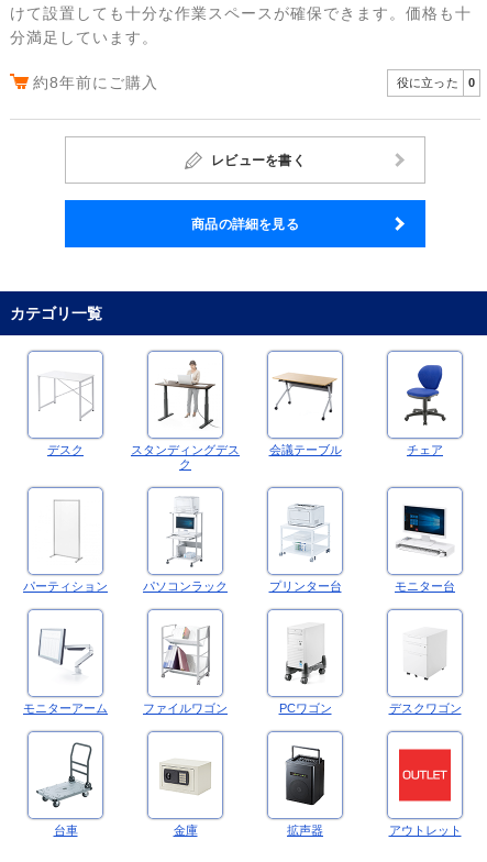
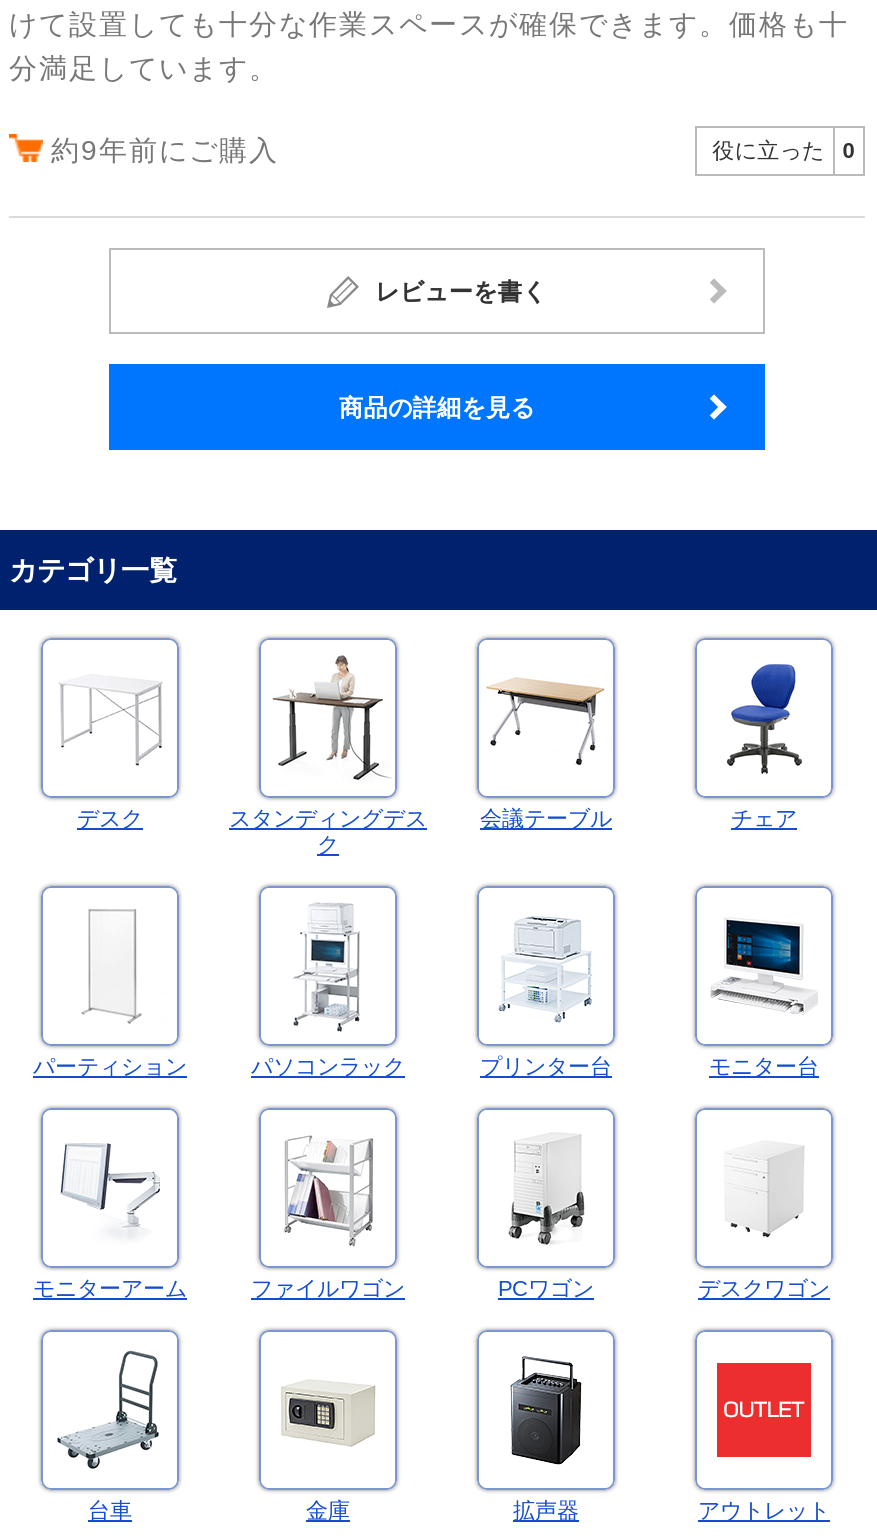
- 約8年前にご購入
+ 約9年前にご購入
